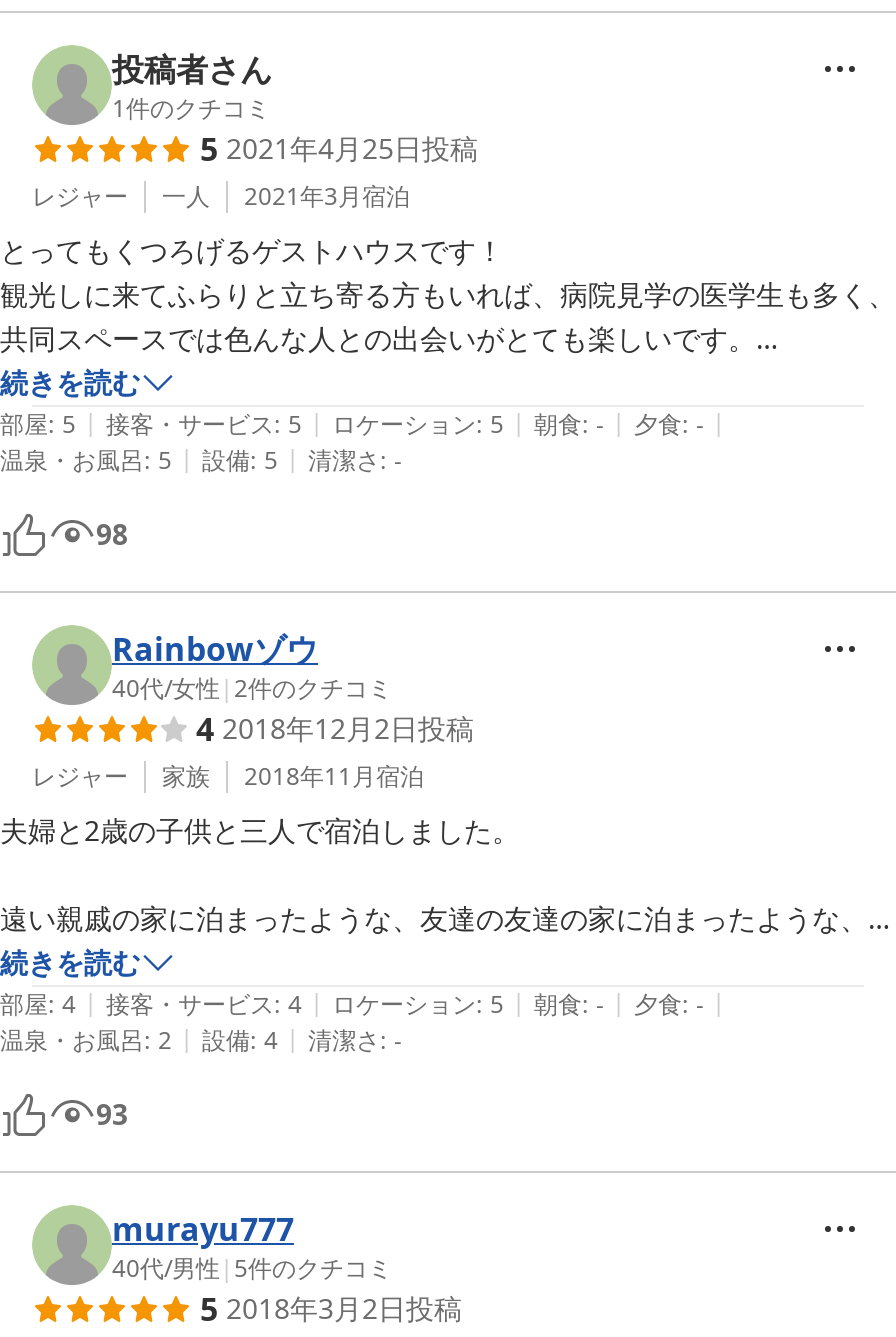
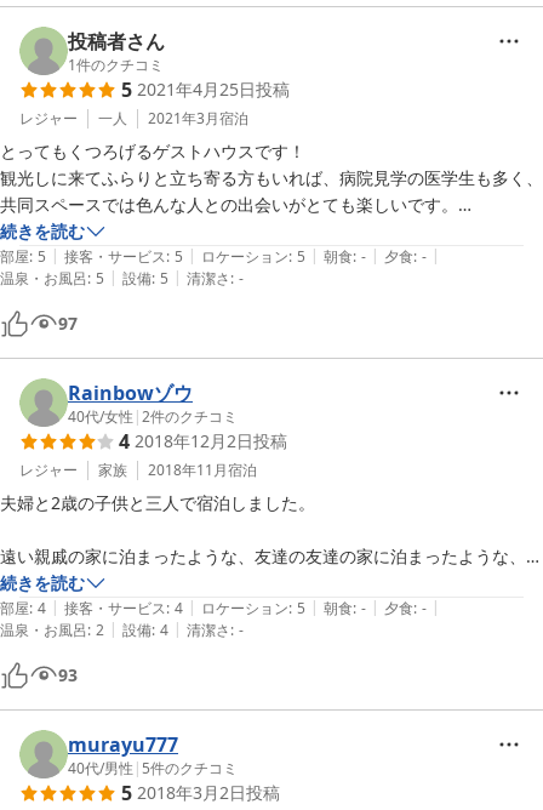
- 98
+ 97
